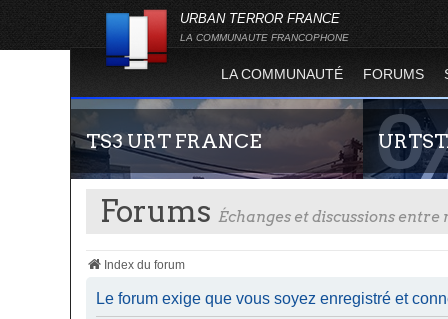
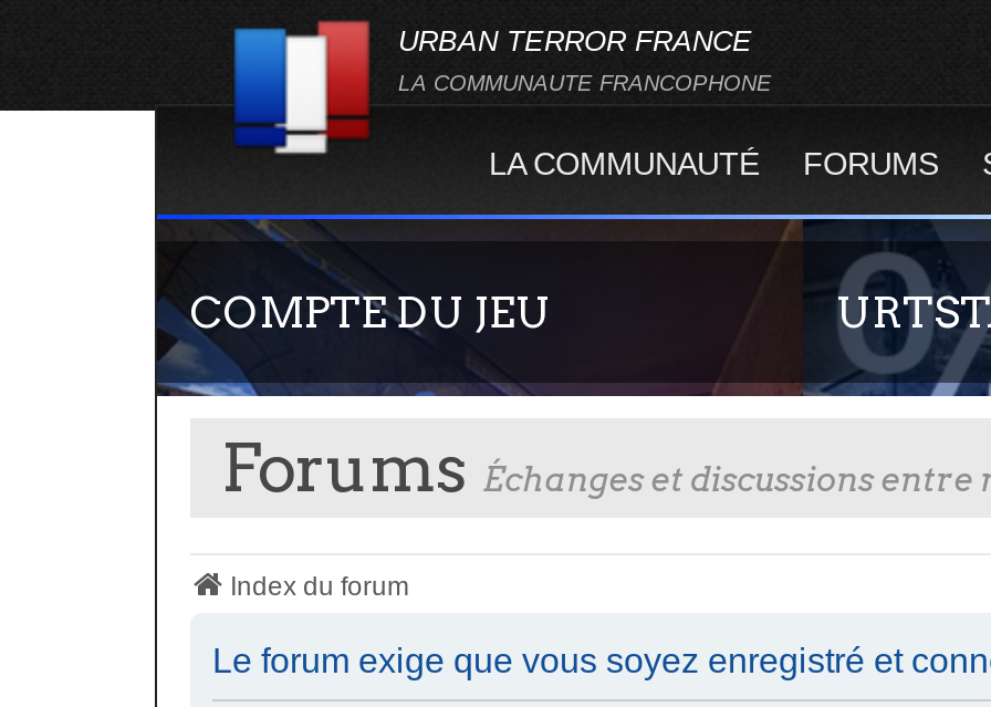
- TS3 URT FRANCE
+ COMPTE DU JEU
